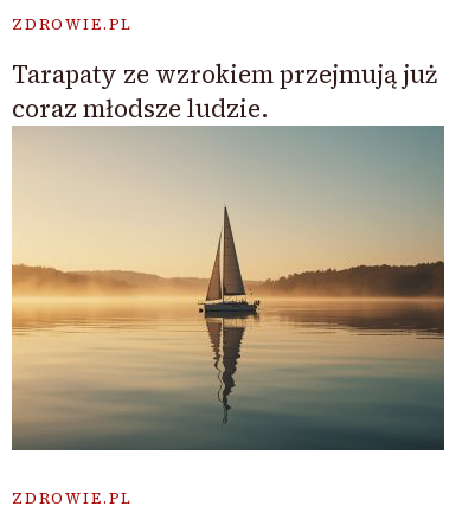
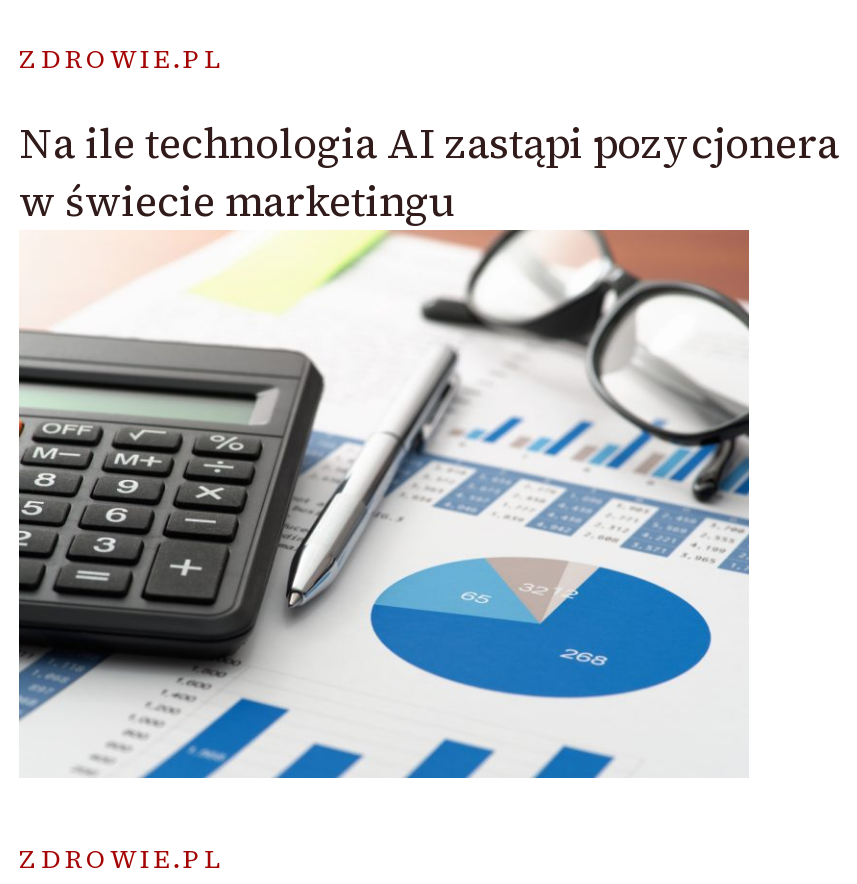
- Tarapaty ze wzrokiem przejmują już
- coraz młodsze ludzie.
+ Na ile technologia AI zastąpi pozycjonera
+ w świecie marketingu

- [image]
+ [image]
